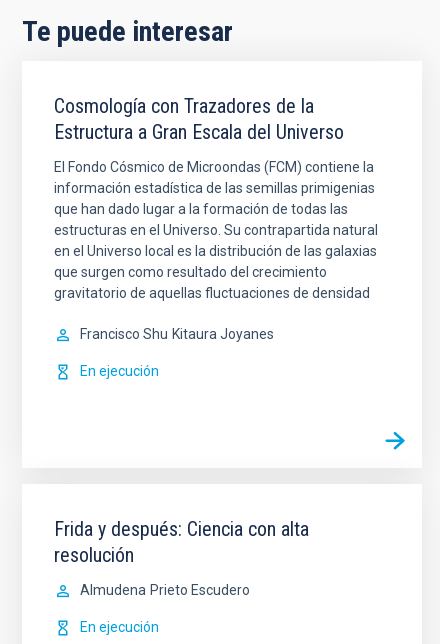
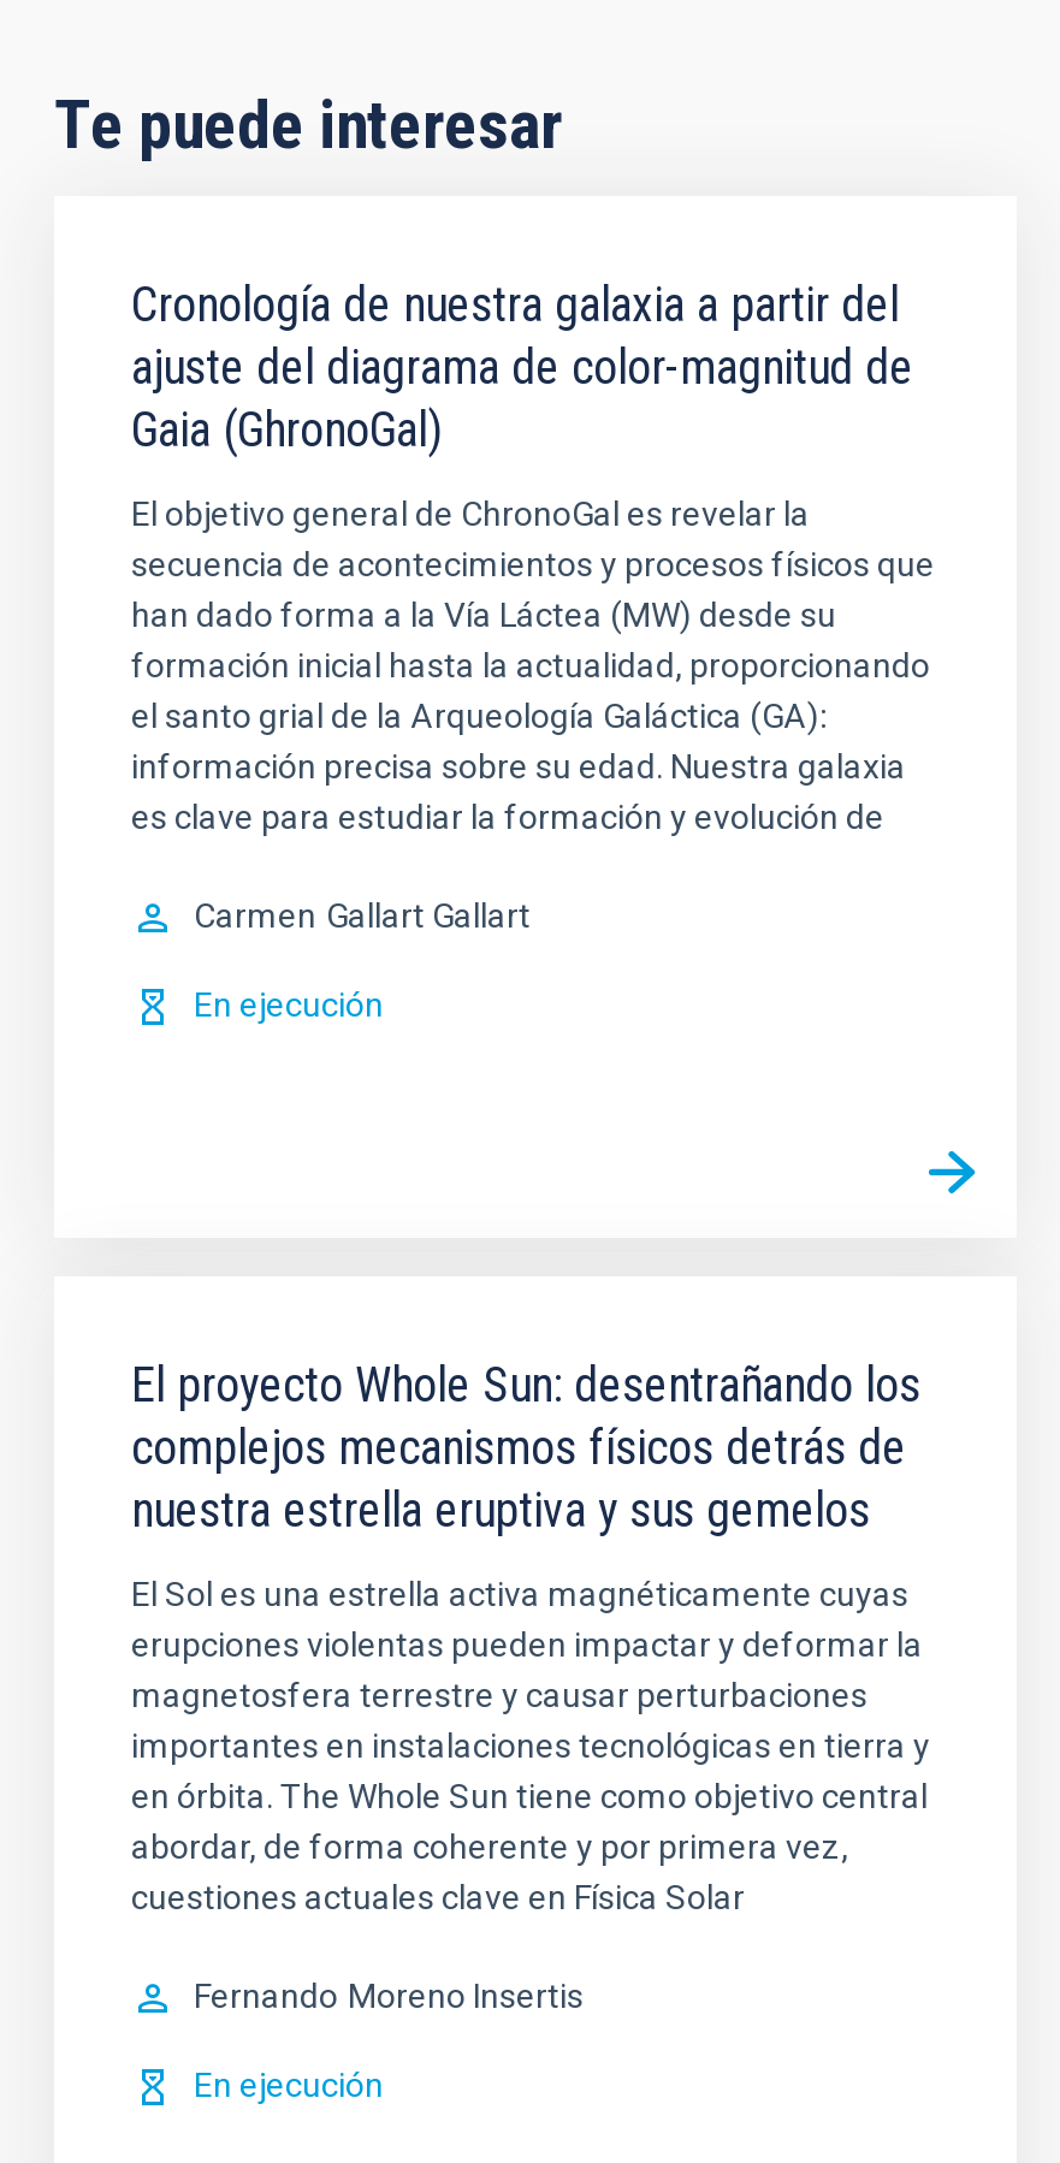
- Cosmología con Trazadores de la
- Estructura a Gran Escala del Universo
+ Cronología de nuestra galaxia a partir del
+ ajuste del diagrama de color-magnitud de
+ Gaia (GhronoGal)

- El Fondo Cósmico de Microondas (FCM) contiene la
- información estadística de las semillas primigenias
- que han dado lugar a la formación de todas las
- estructuras en el Universo. Su contrapartida natural
- en el Universo local es la distribución de las galaxias
- que surgen como resultado del crecimiento
- gravitatorio de aquellas fluctuaciones de densidad
+ El objetivo general de ChronoGal es revelar la
+ secuencia de acontecimientos y procesos físicos que
+ han dado forma a la Vía Láctea (MW) desde su
+ formación inicial hasta la actualidad, proporcionando
+ el santo grial de la Arqueología Galáctica (GA):
+ información precisa sobre su edad. Nuestra galaxia
+ es clave para estudiar la formación y evolución de

- Francisco Shu Kitaura Joyanes
+ Carmen Gallart Gallart

- Frida y después: Ciencia con alta
- resolución
- Almudena Prieto Escudero
+ El proyecto Whole Sun: desentrañando los
+ complejos mecanismos físicos detrás de
+ nuestra estrella eruptiva y sus gemelos
+ El Sol es una estrella activa magnéticamente cuyas
+ erupciones violentas pueden impactar y deformar la
+ magnetosfera terrestre y causar perturbaciones
+ importantes en instalaciones tecnológicas en tierra y
+ en órbita. The Whole Sun tiene como objetivo central
+ abordar, de forma coherente y por primera vez,
+ cuestiones actuales clave en Física Solar
+ Fernando Moreno Insertis
